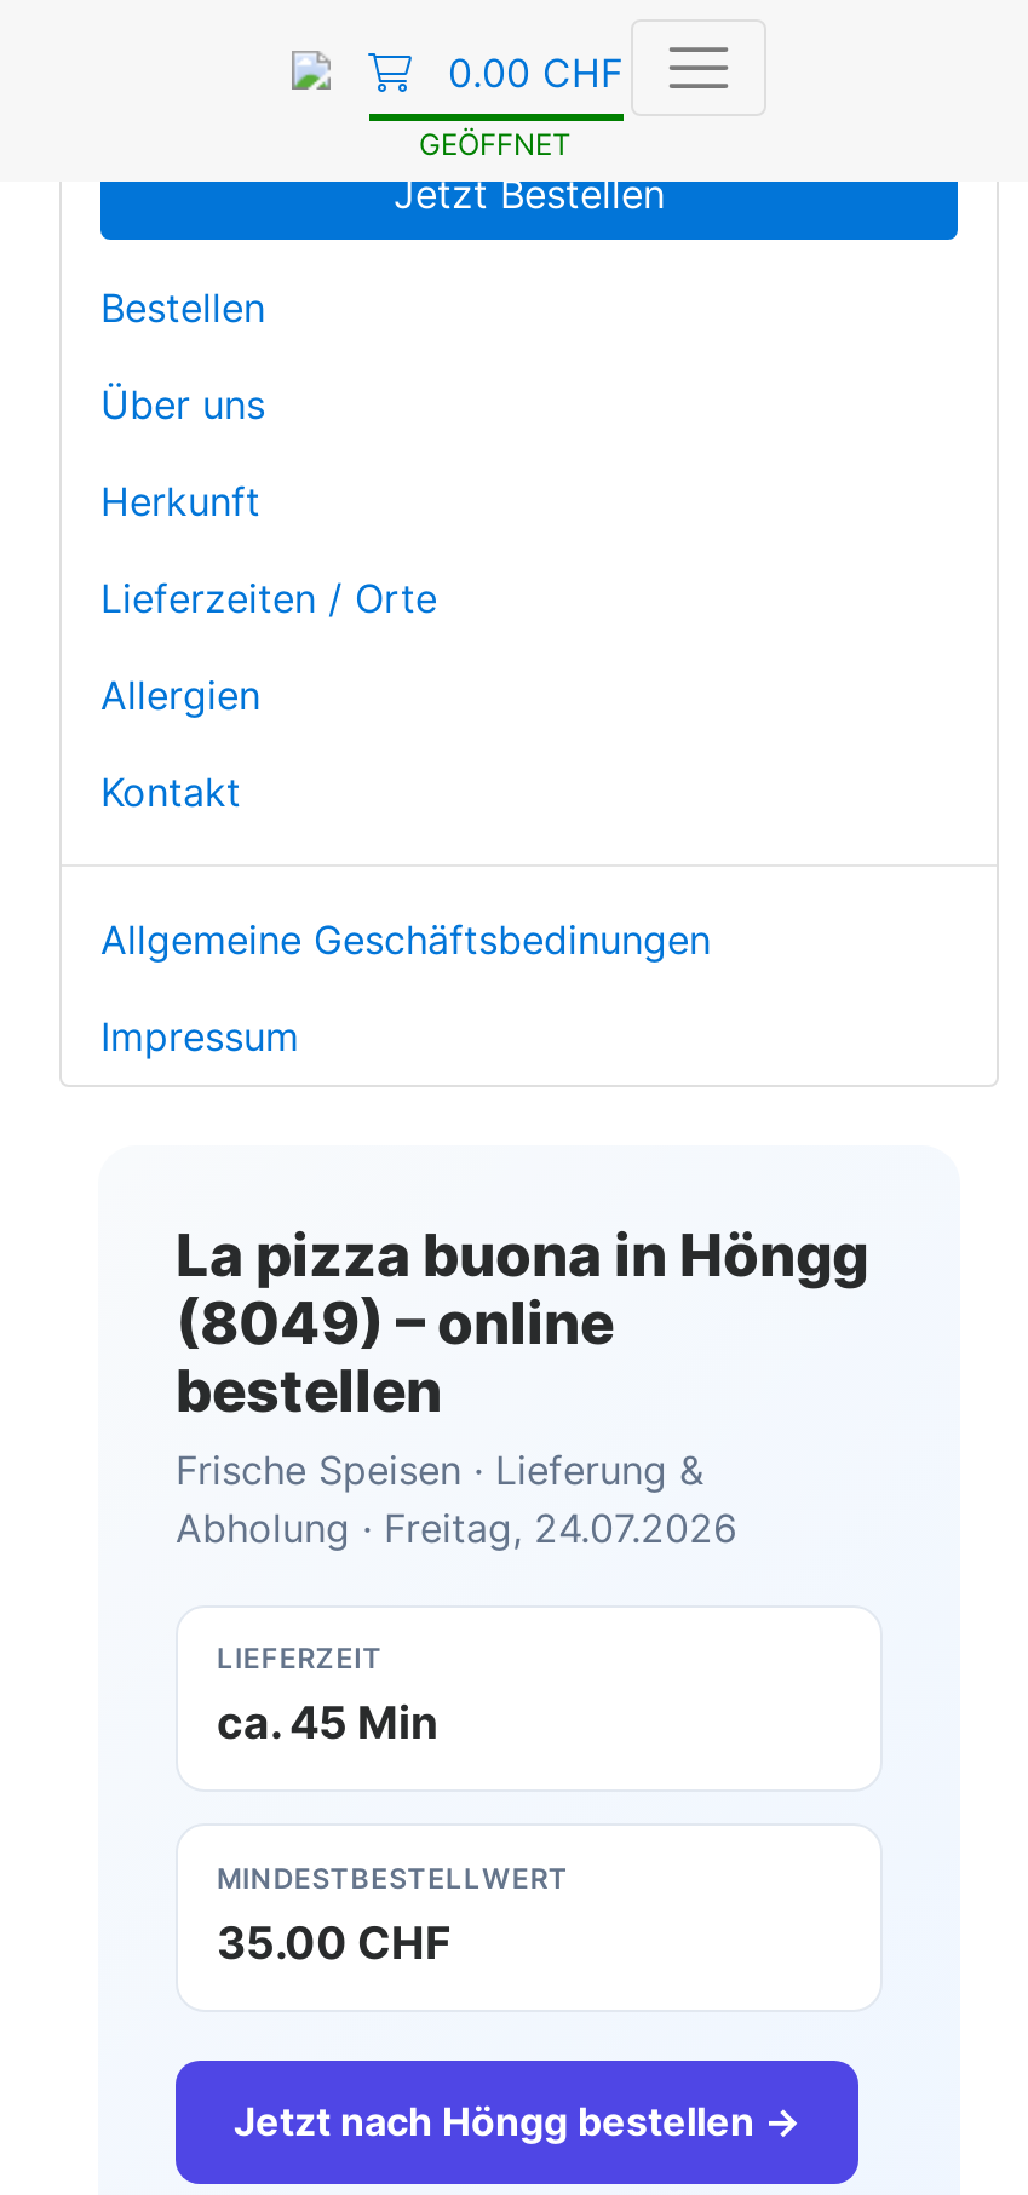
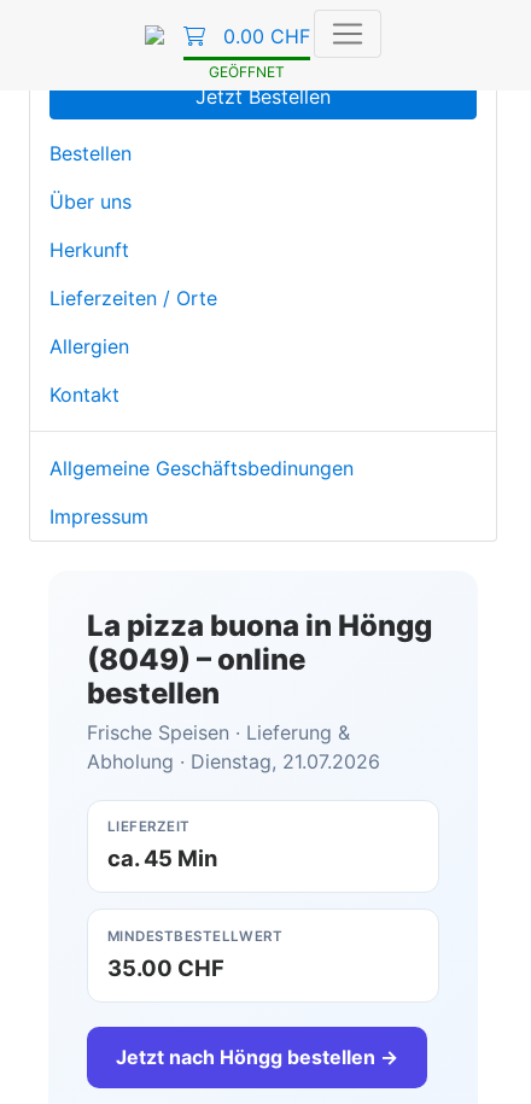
- Abholung · Freitag, 24.07.2026
+ Abholung · Dienstag, 21.07.2026
